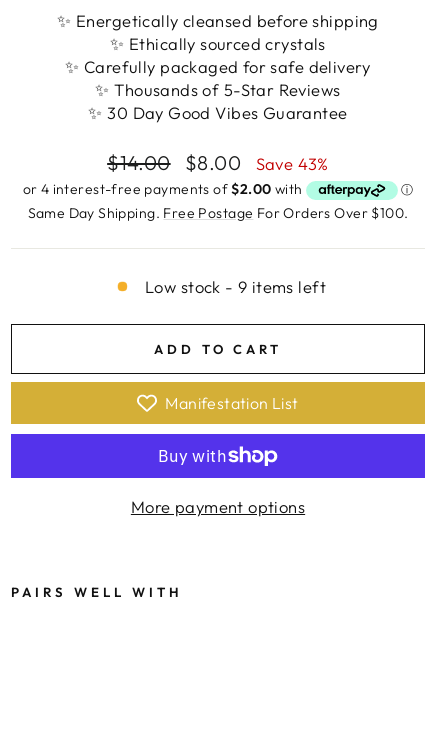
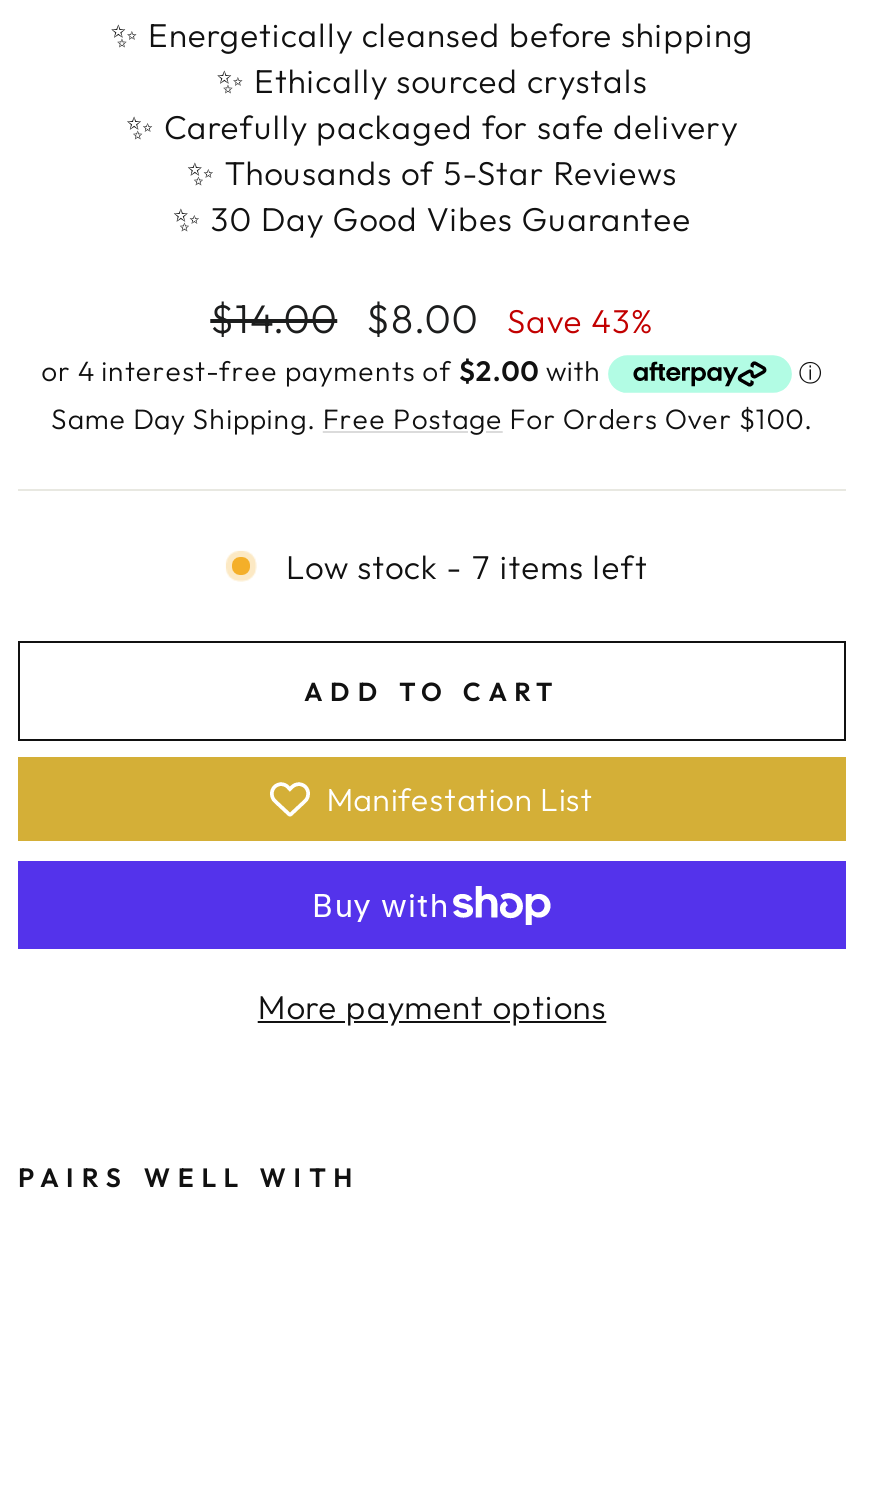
- Low stock - 9 items left
+ Low stock - 7 items left
